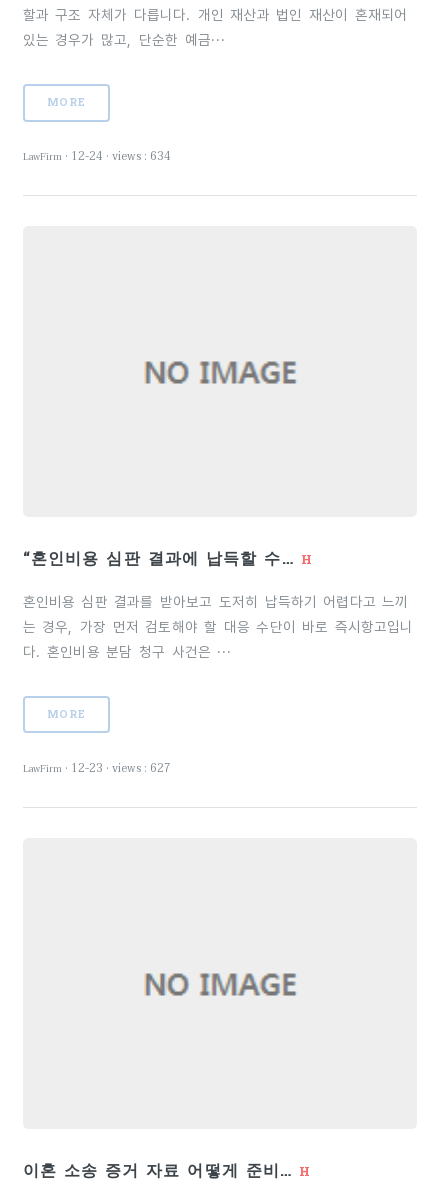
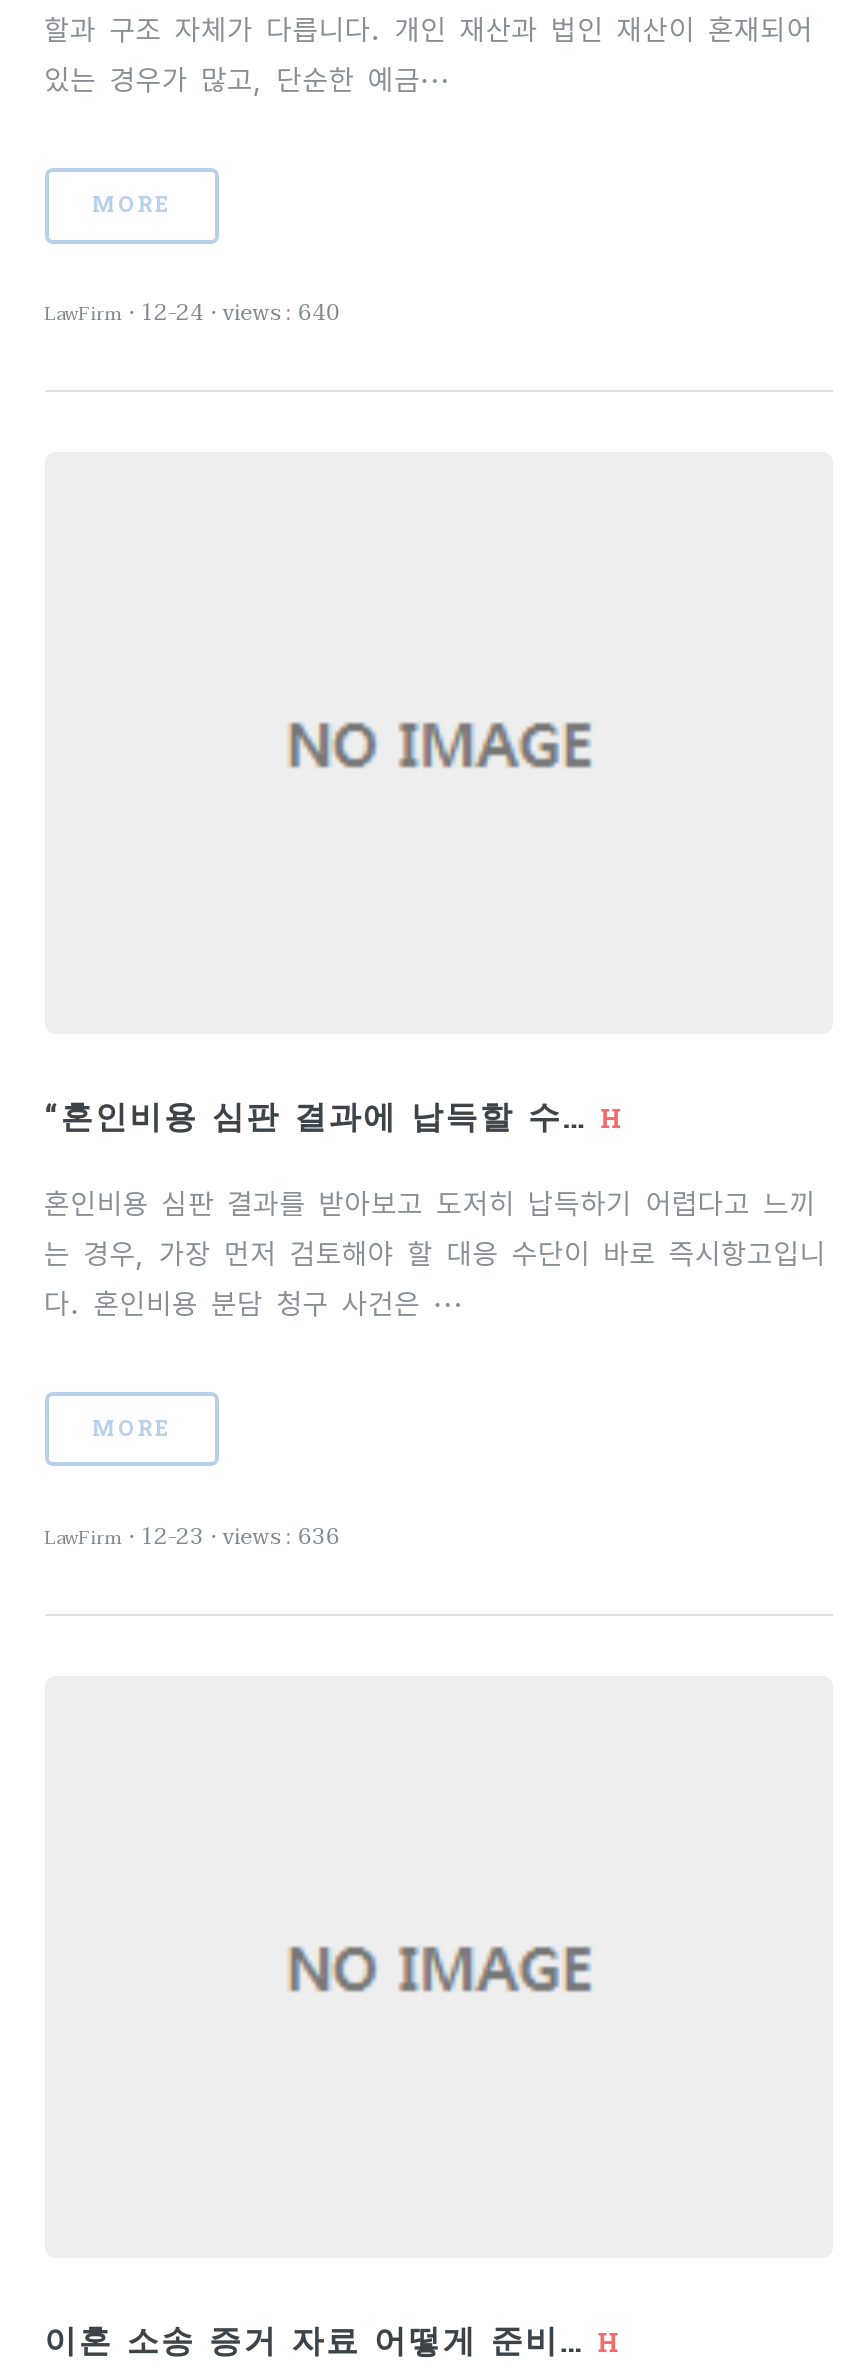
- LawFirm · 12-24 · views : 634
+ LawFirm · 12-24 · views : 640

- LawFirm · 12-23 · views : 627
+ LawFirm · 12-23 · views : 636
